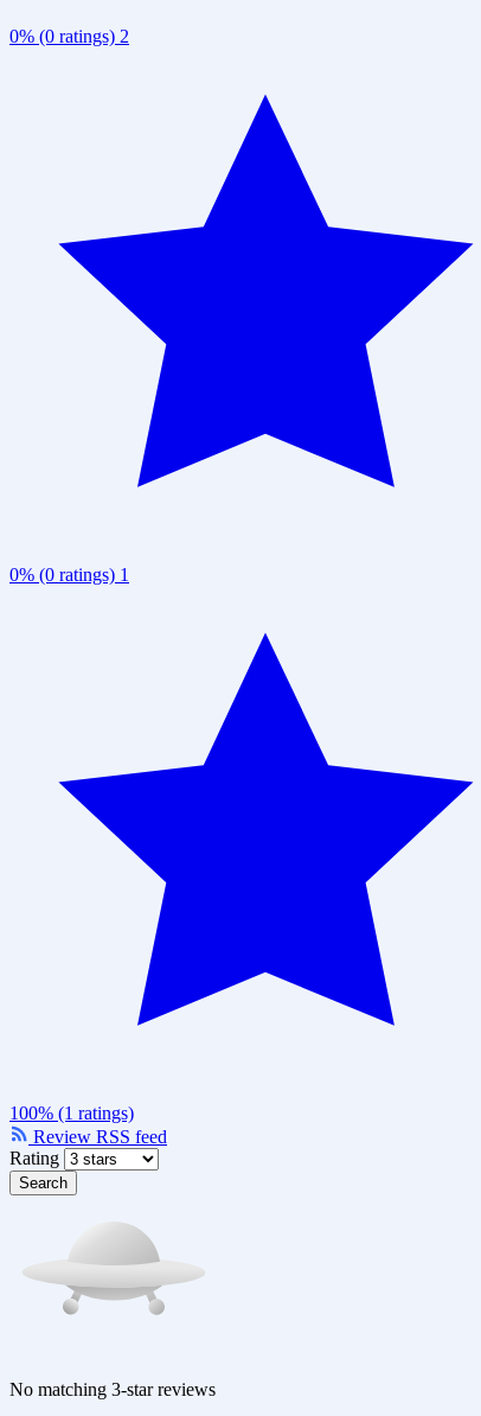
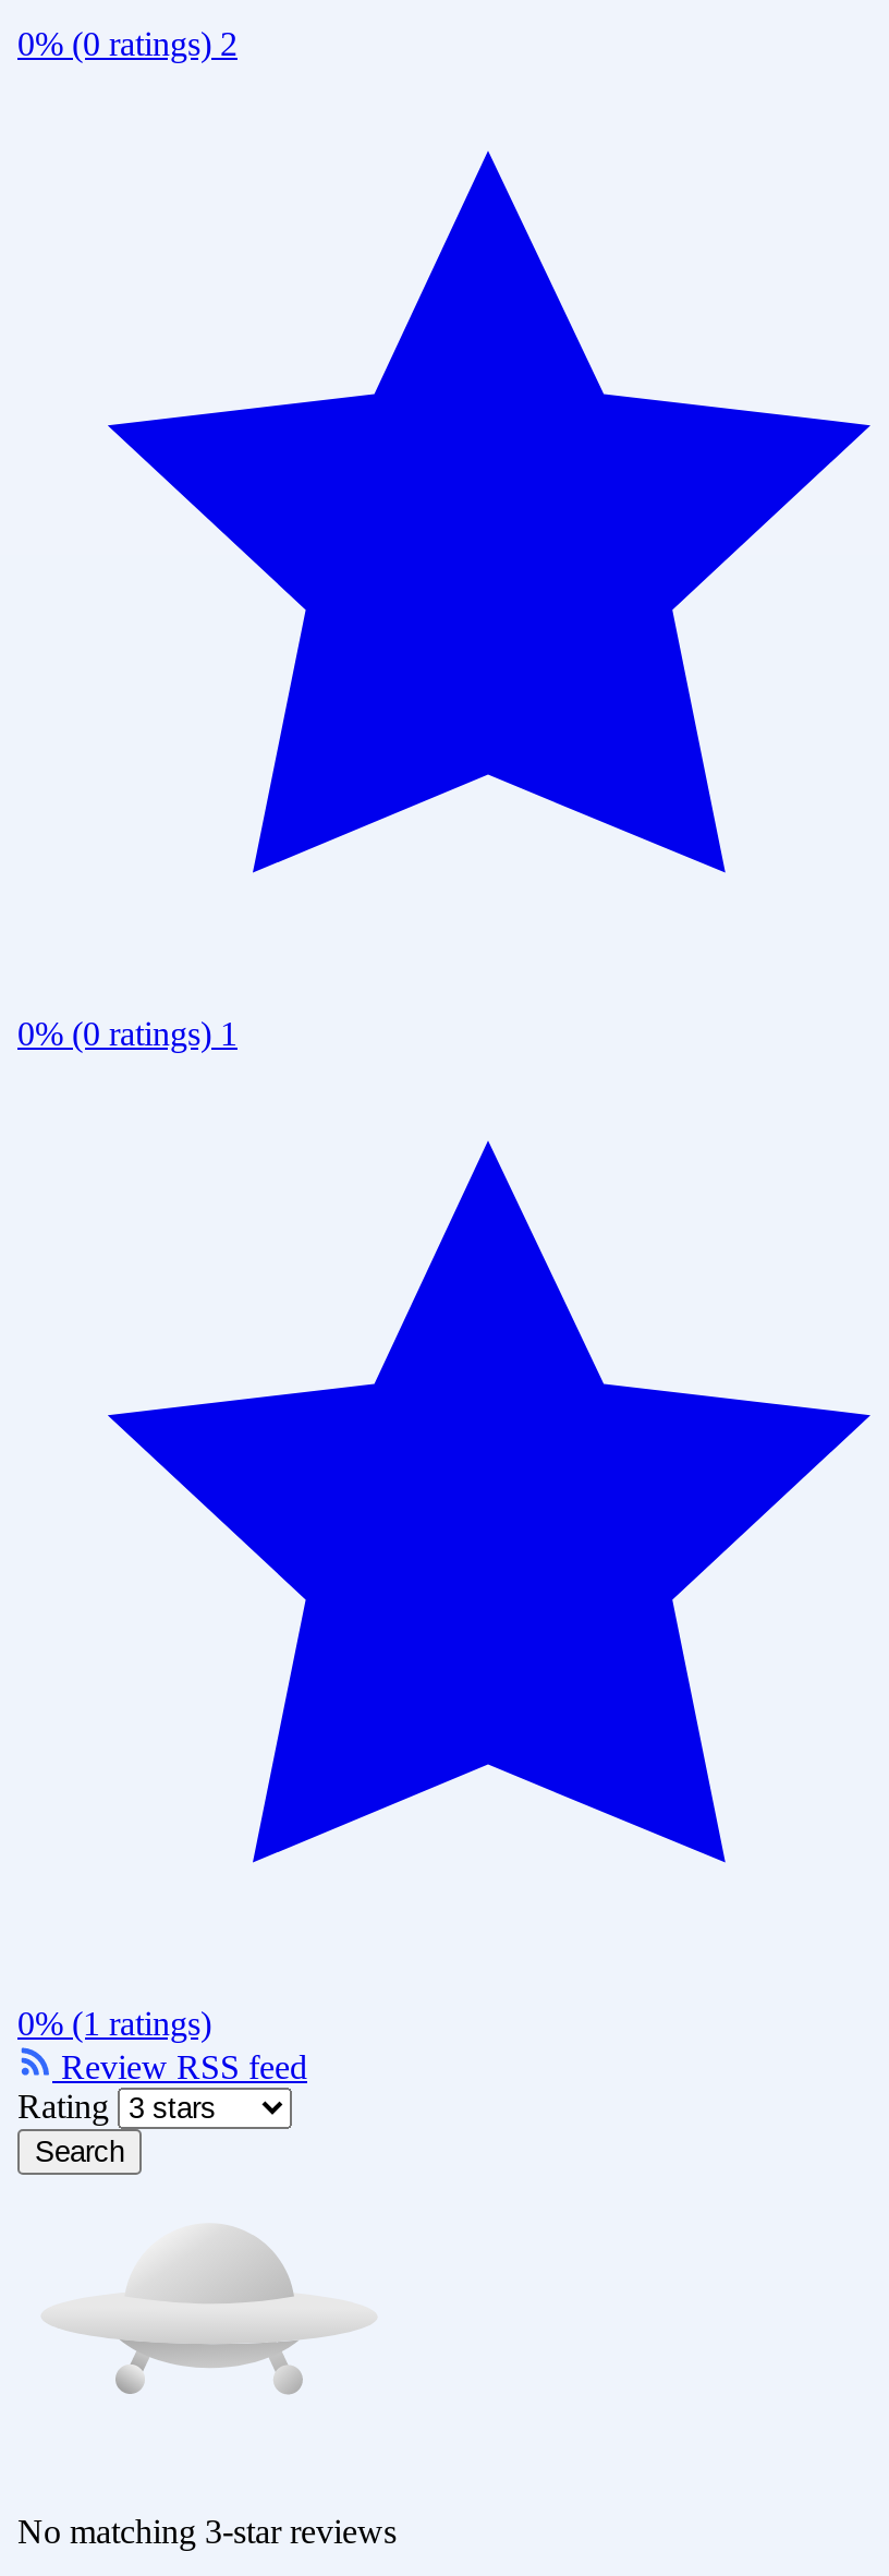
- 100% (1 ratings)
+ 0% (1 ratings)
